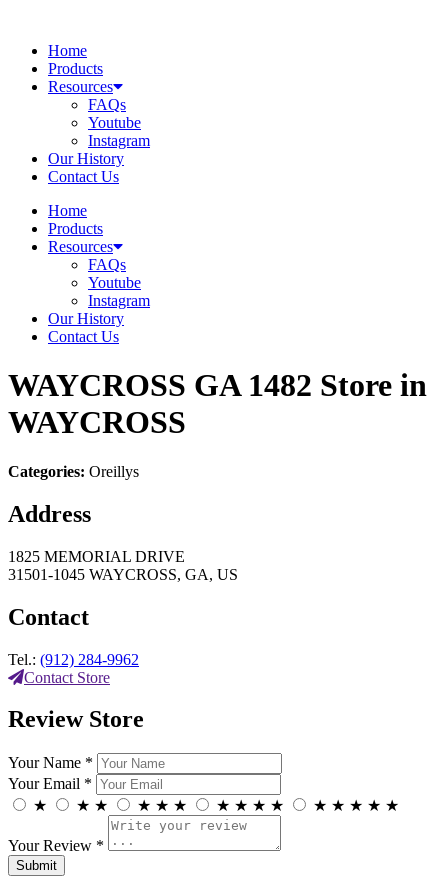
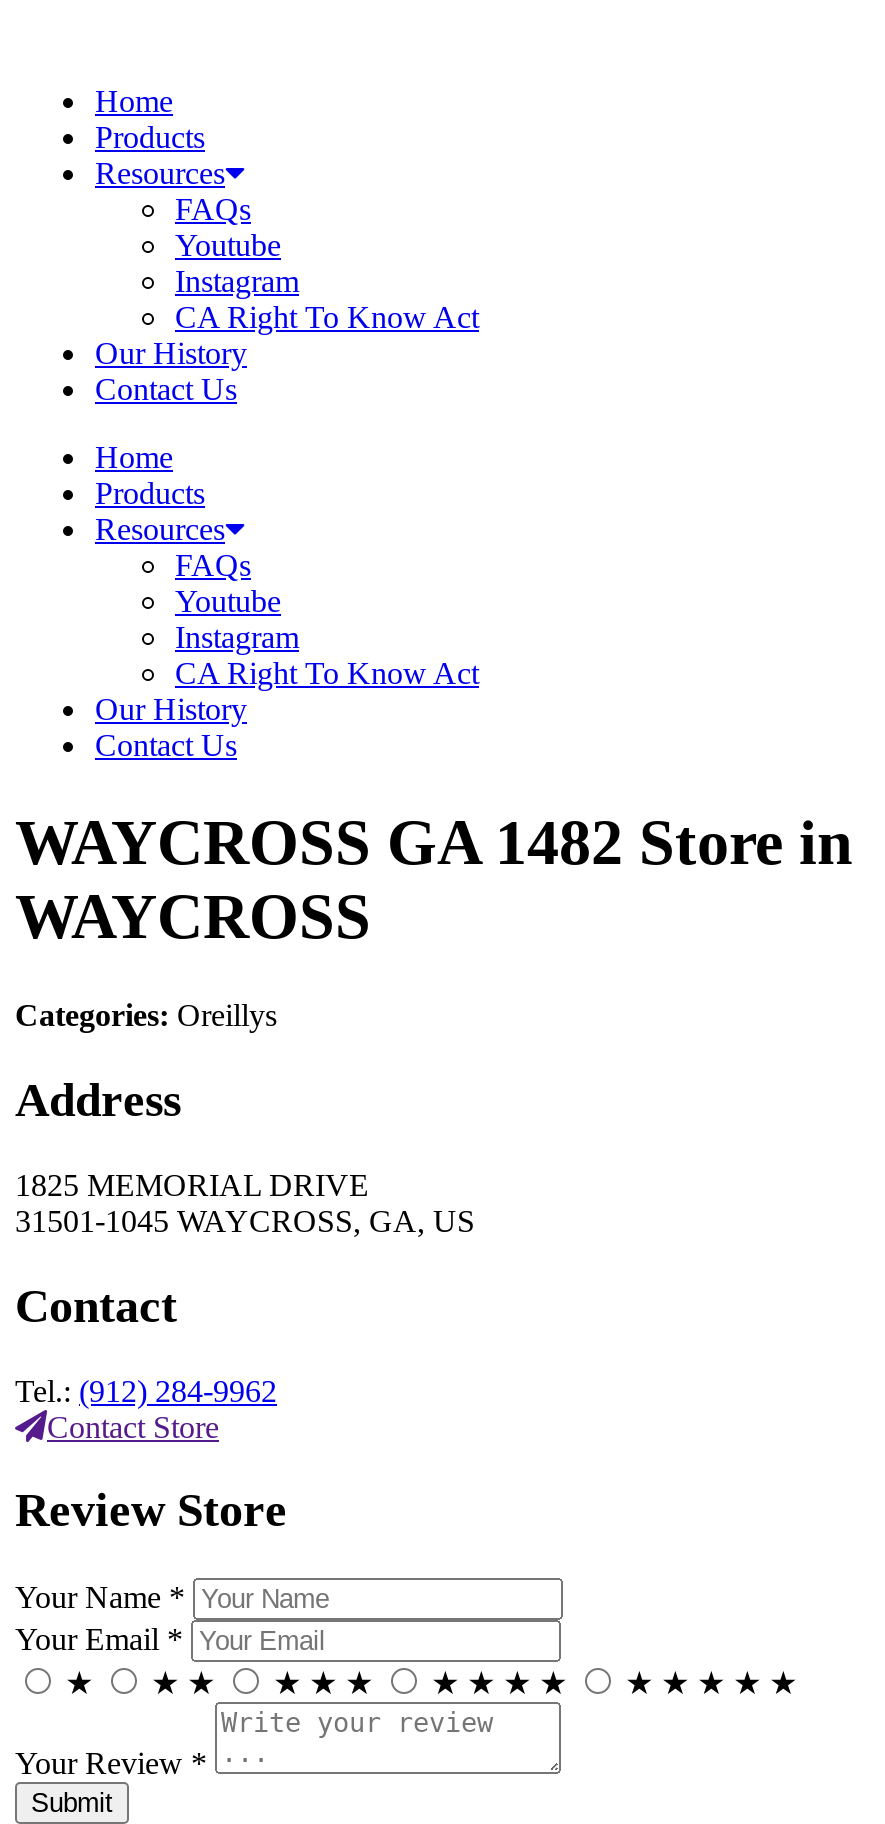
+ CA Right To Know Act

+ CA Right To Know Act
